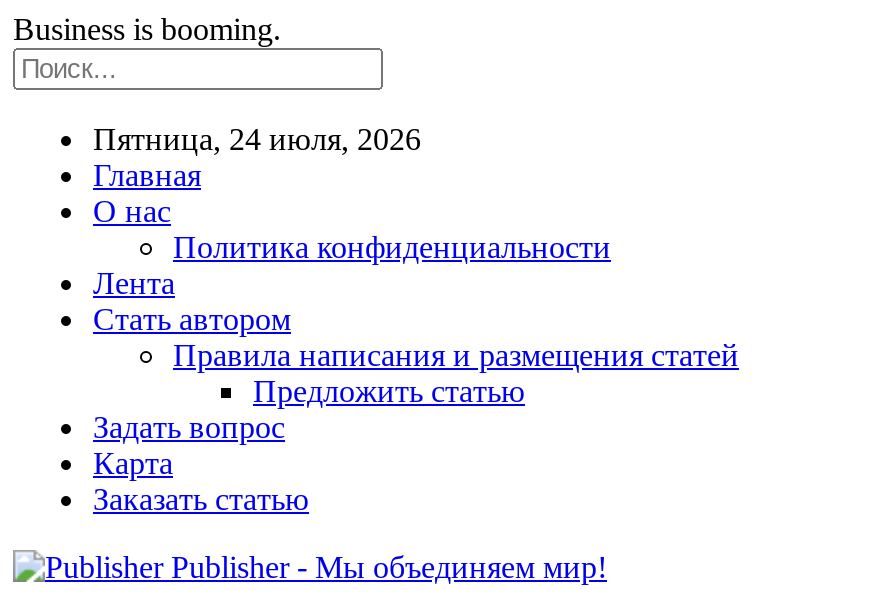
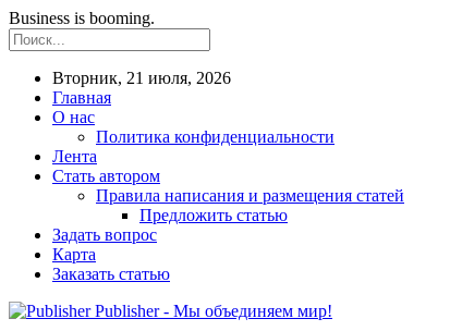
- Пятница, 24 июля, 2026
+ Вторник, 21 июля, 2026
